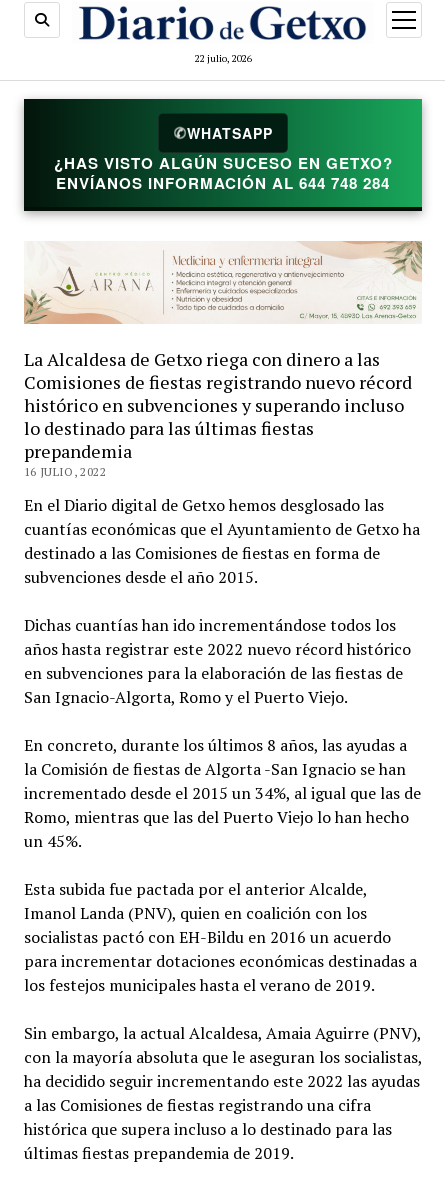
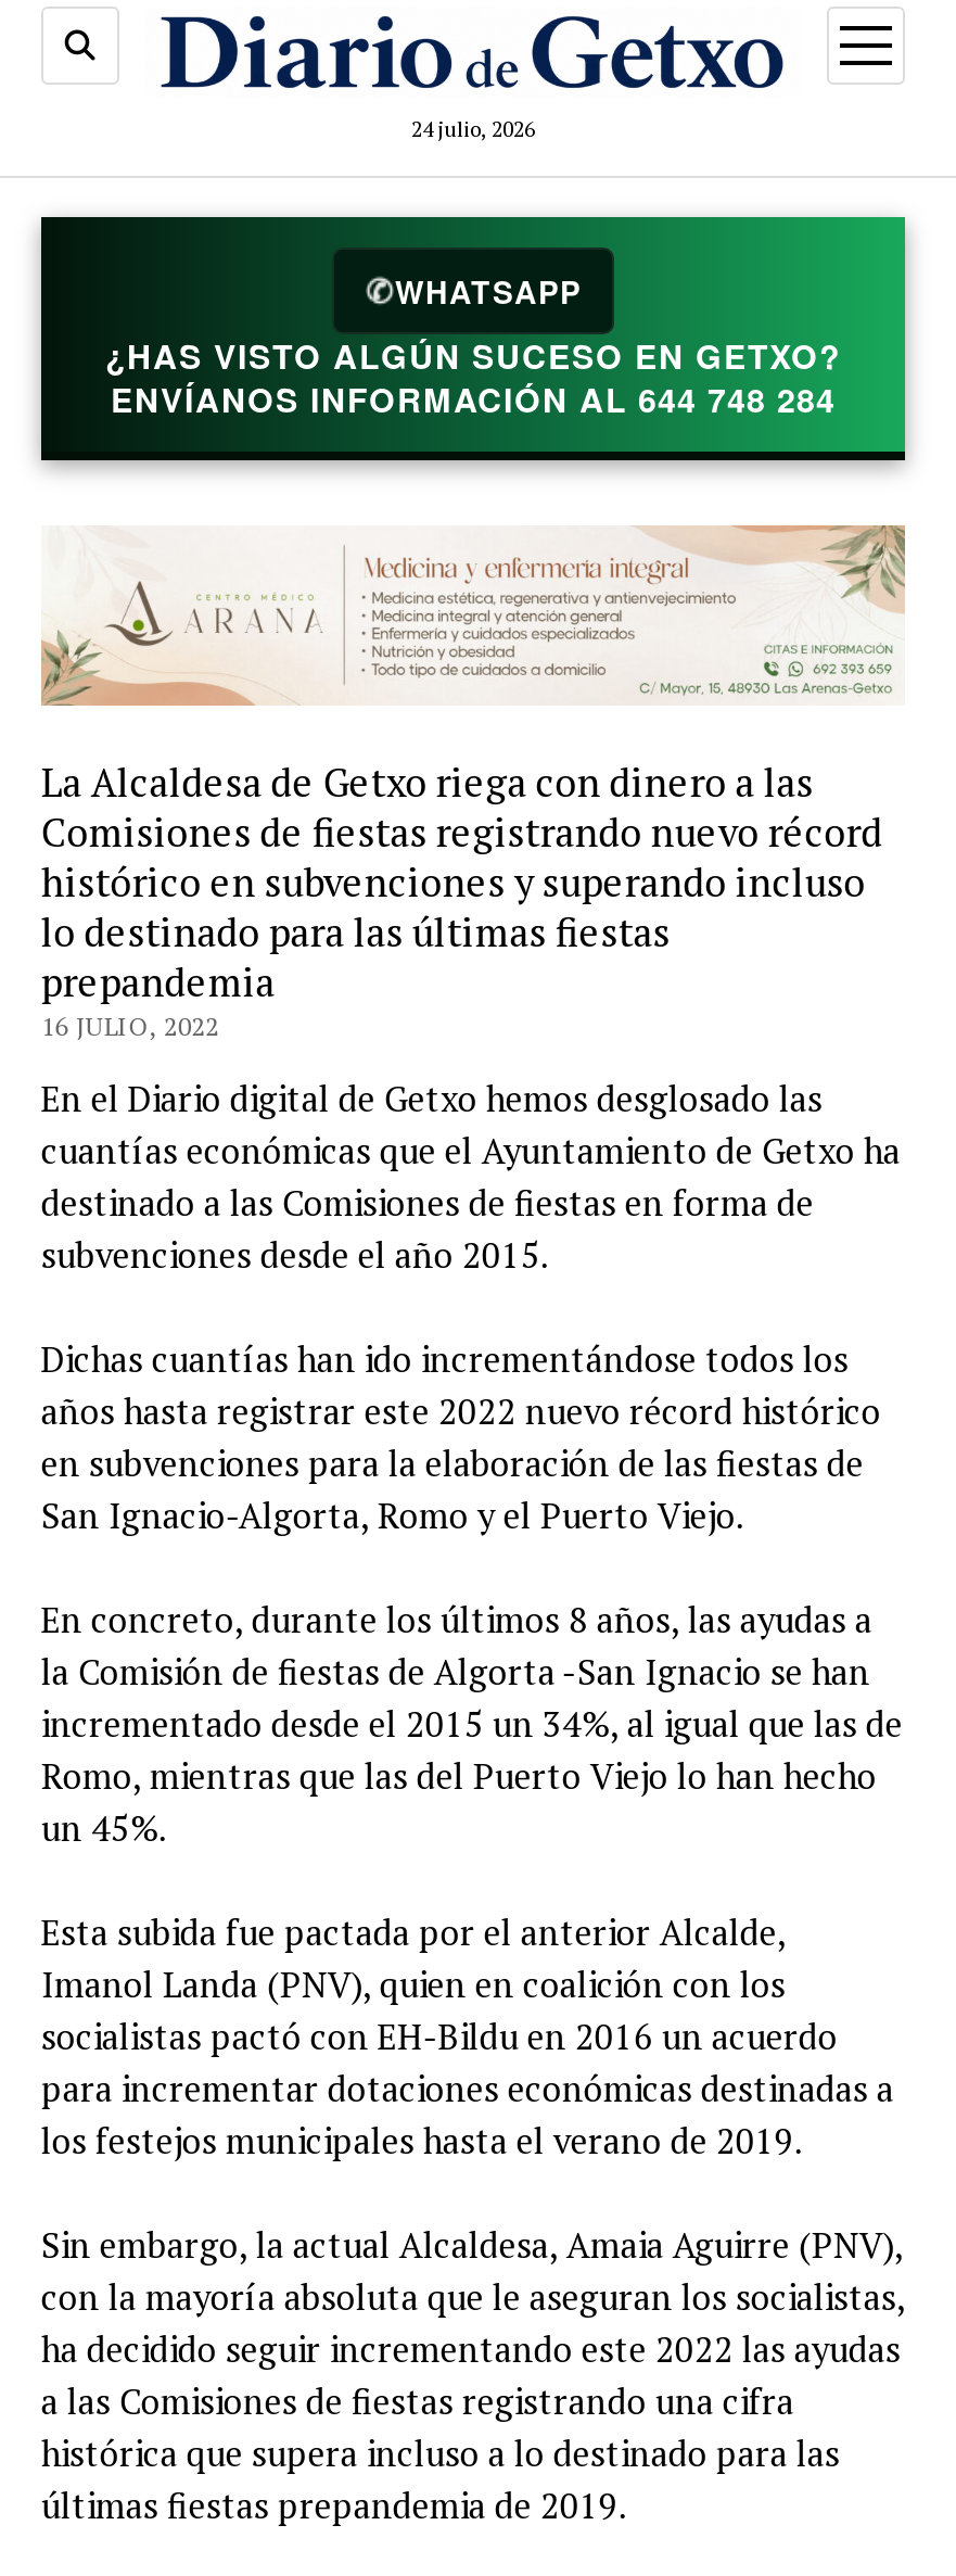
- 22 julio, 2026
+ 24 julio, 2026
